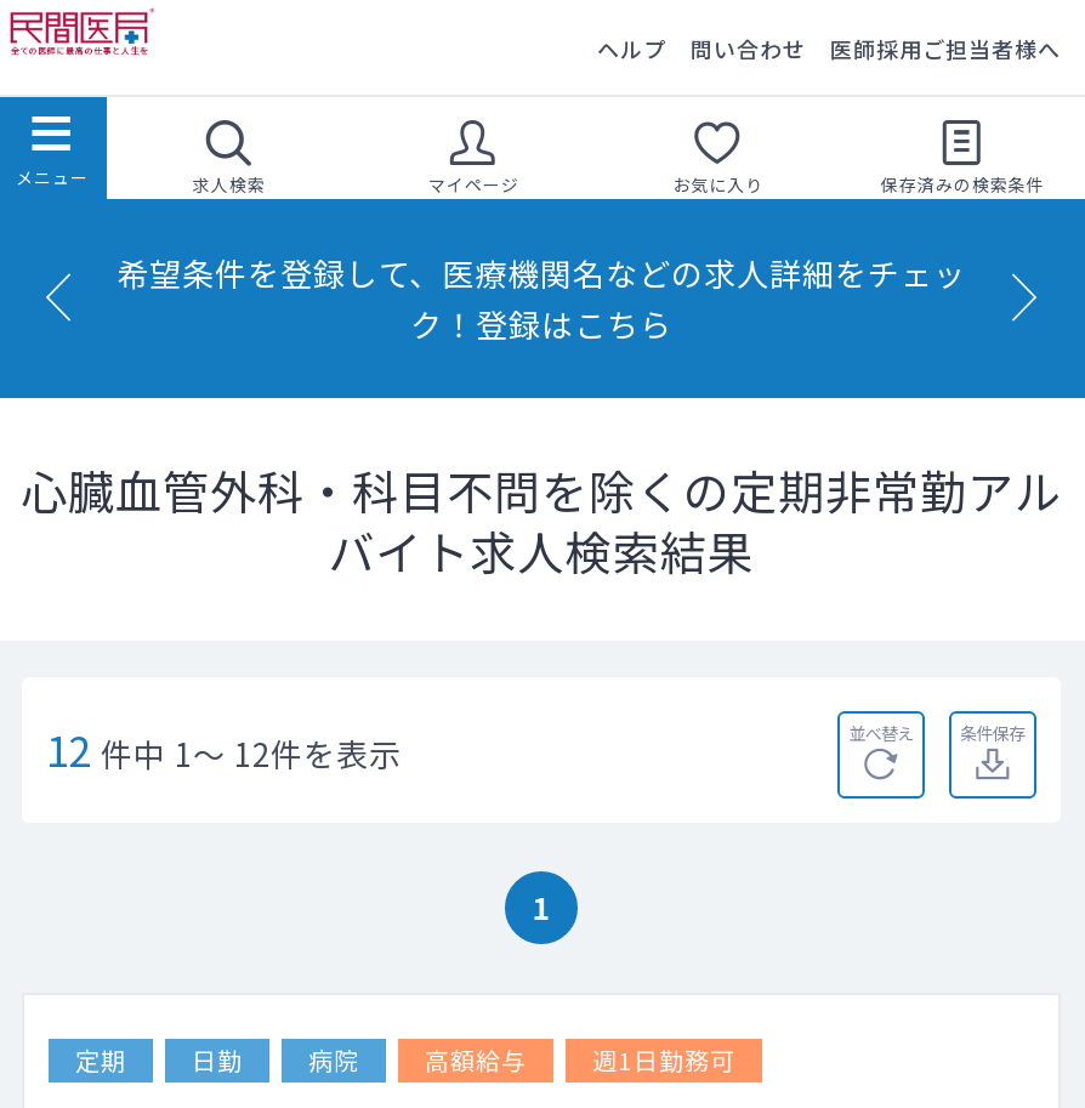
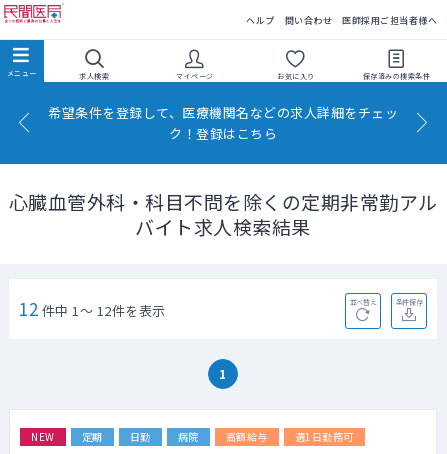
+ NEW
